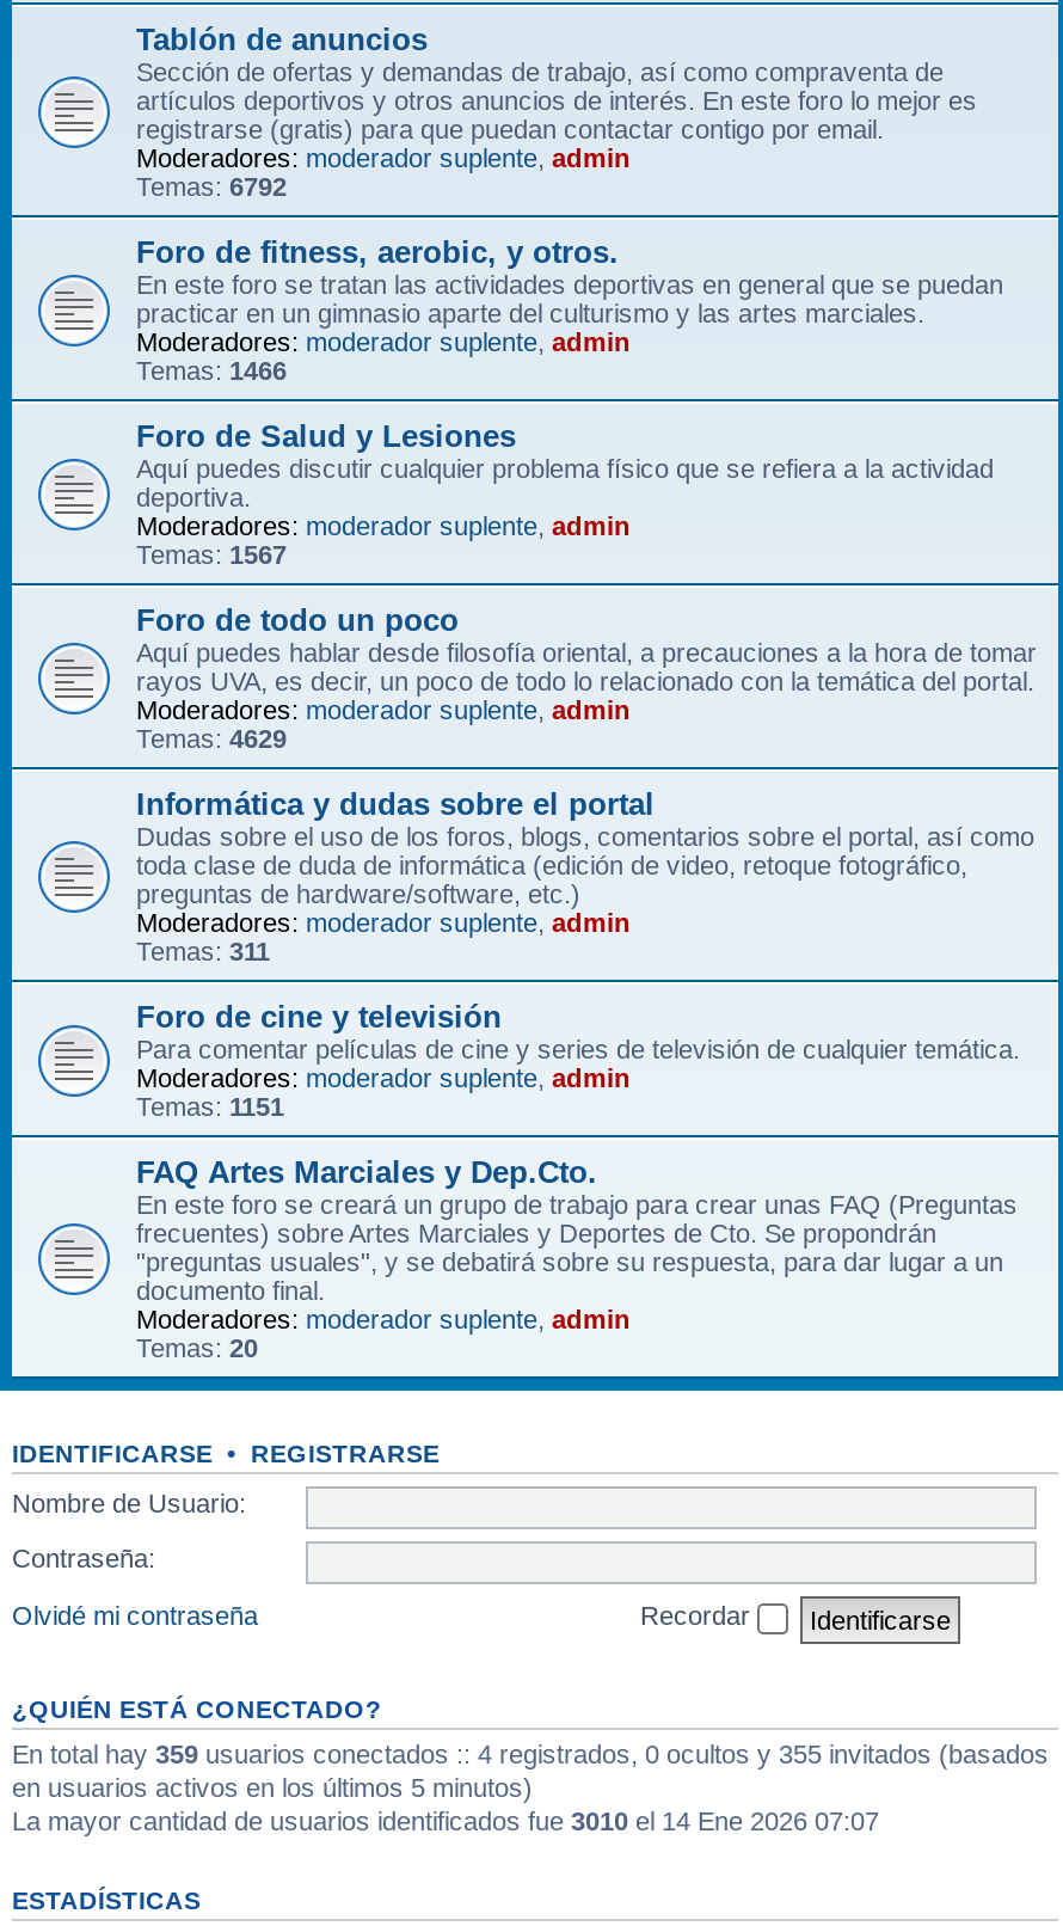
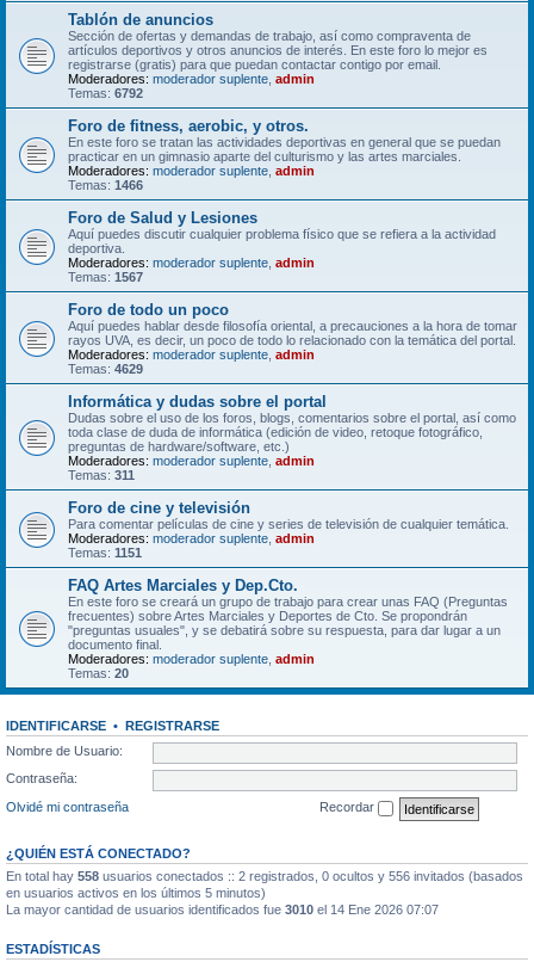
- En total hay 359 usuarios conectados :: 4 registrados, 0 ocultos y 355 invitados (basados
+ En total hay 558 usuarios conectados :: 2 registrados, 0 ocultos y 556 invitados (basados
